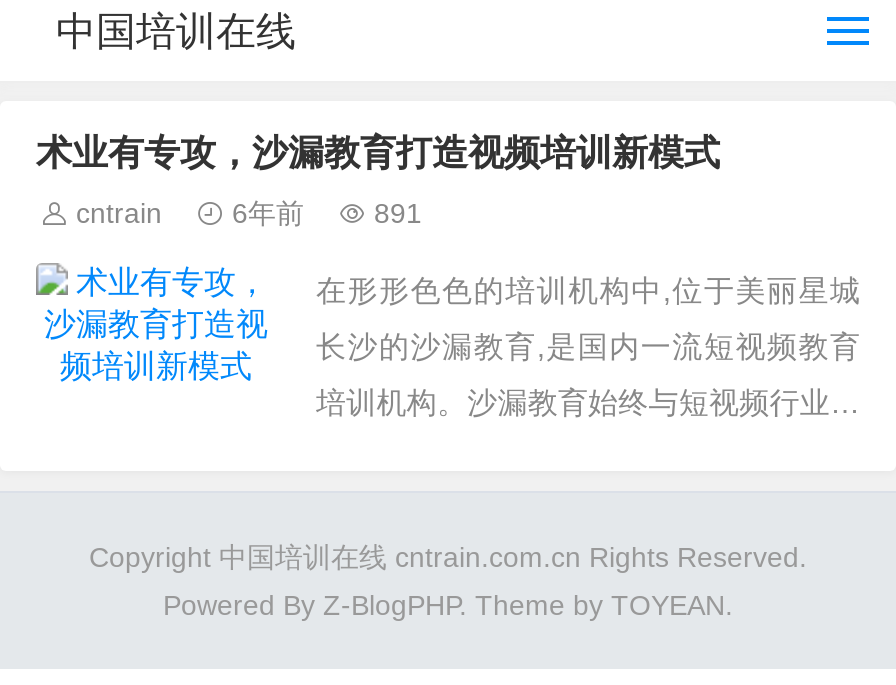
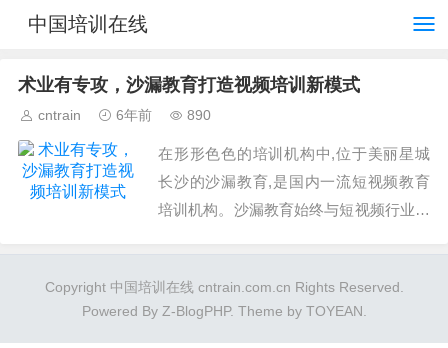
- 891
+ 890
